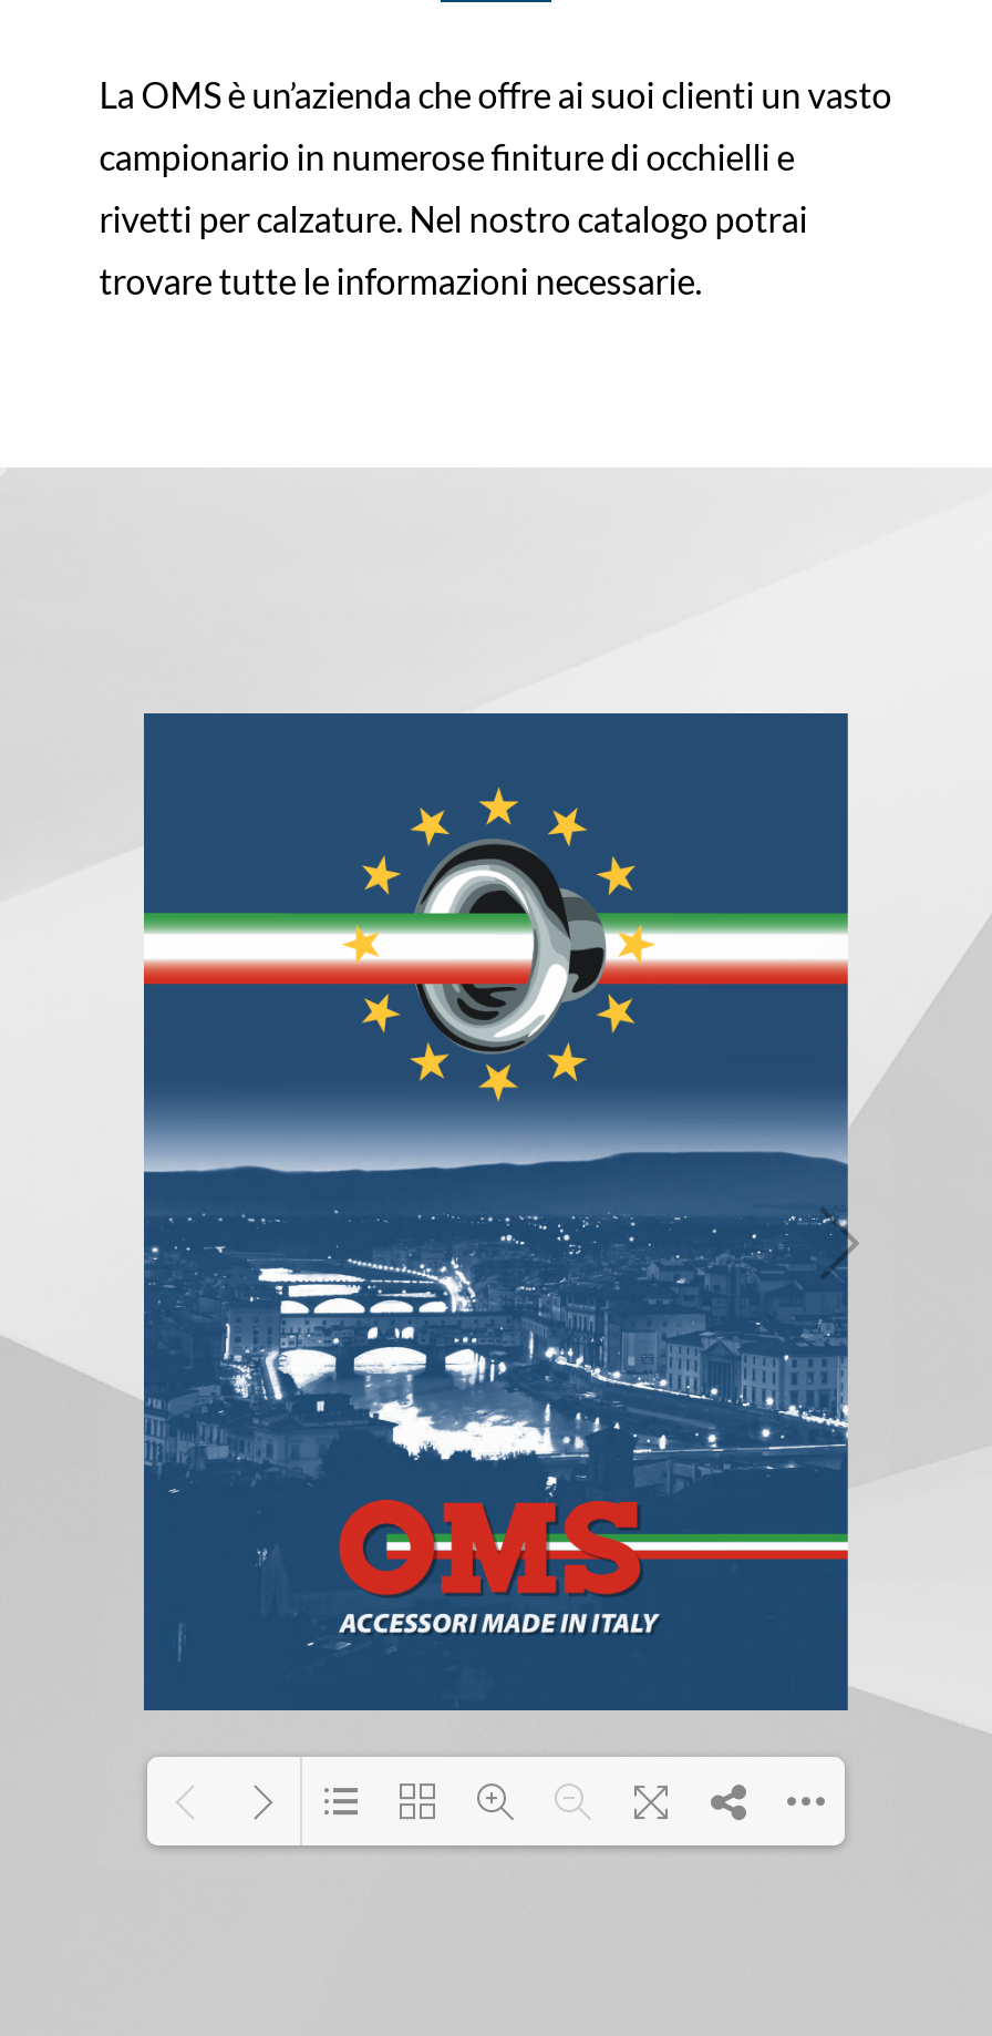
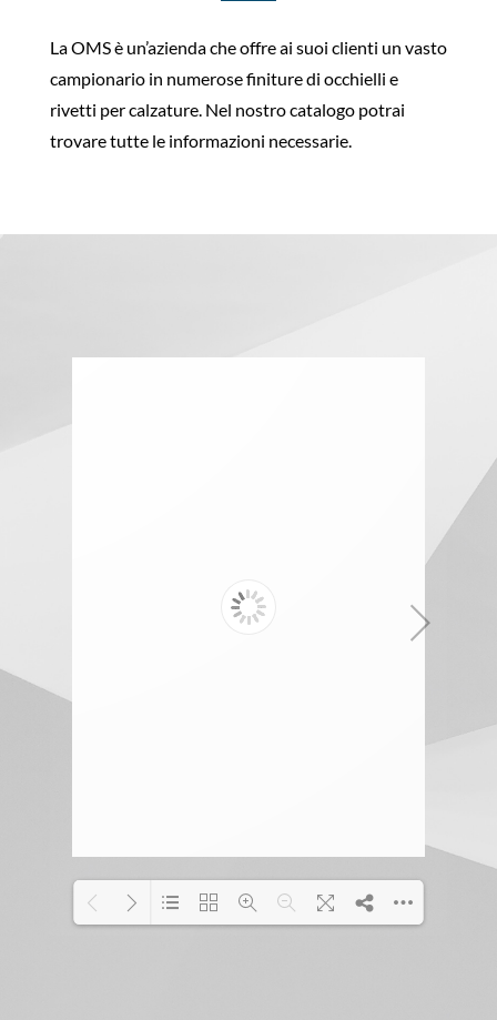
- [image]
